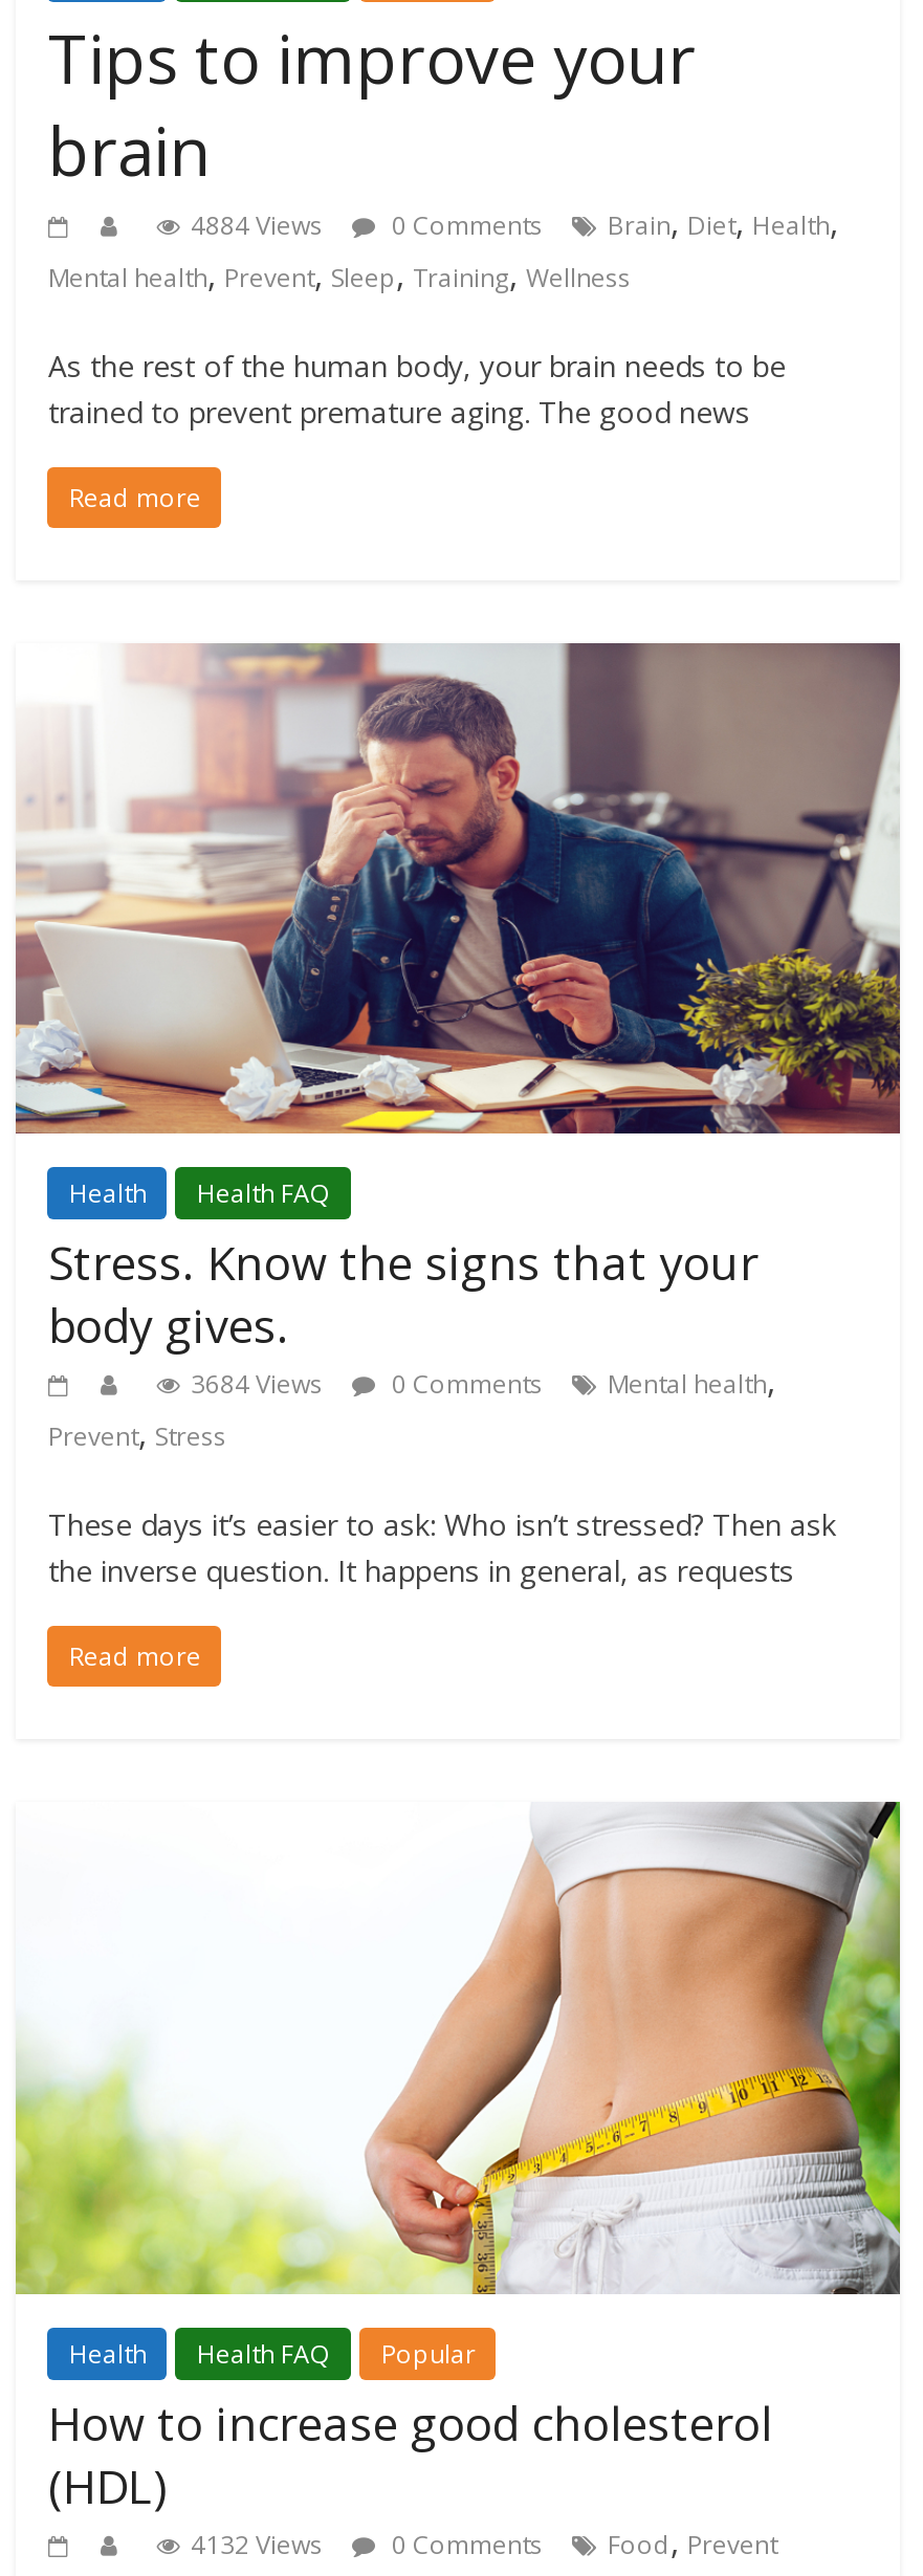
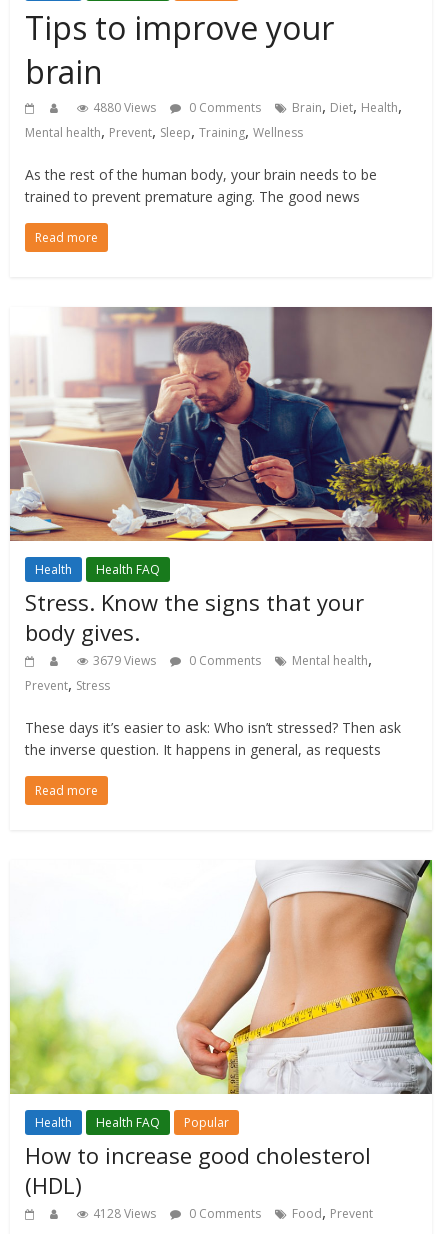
- 4884 Views 0 Comments Brain, Diet, Health,
+ 4880 Views 0 Comments Brain, Diet, Health,

- 3684 Views 0 Comments Mental health,
+ 3679 Views 0 Comments Mental health,

- 4132 Views 0 Comments Food, Prevent
+ 4128 Views 0 Comments Food, Prevent
